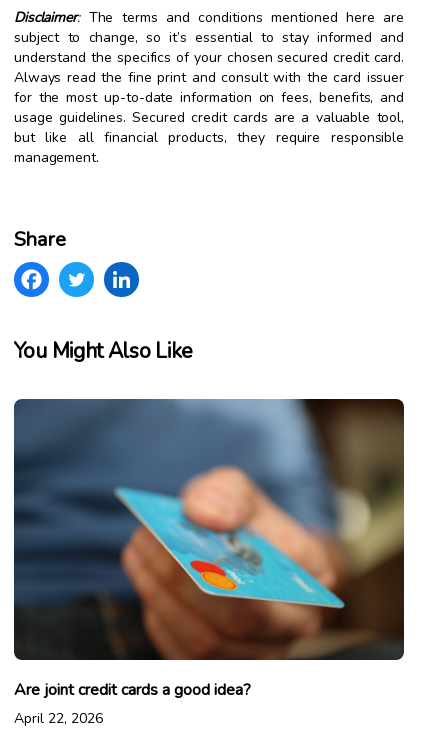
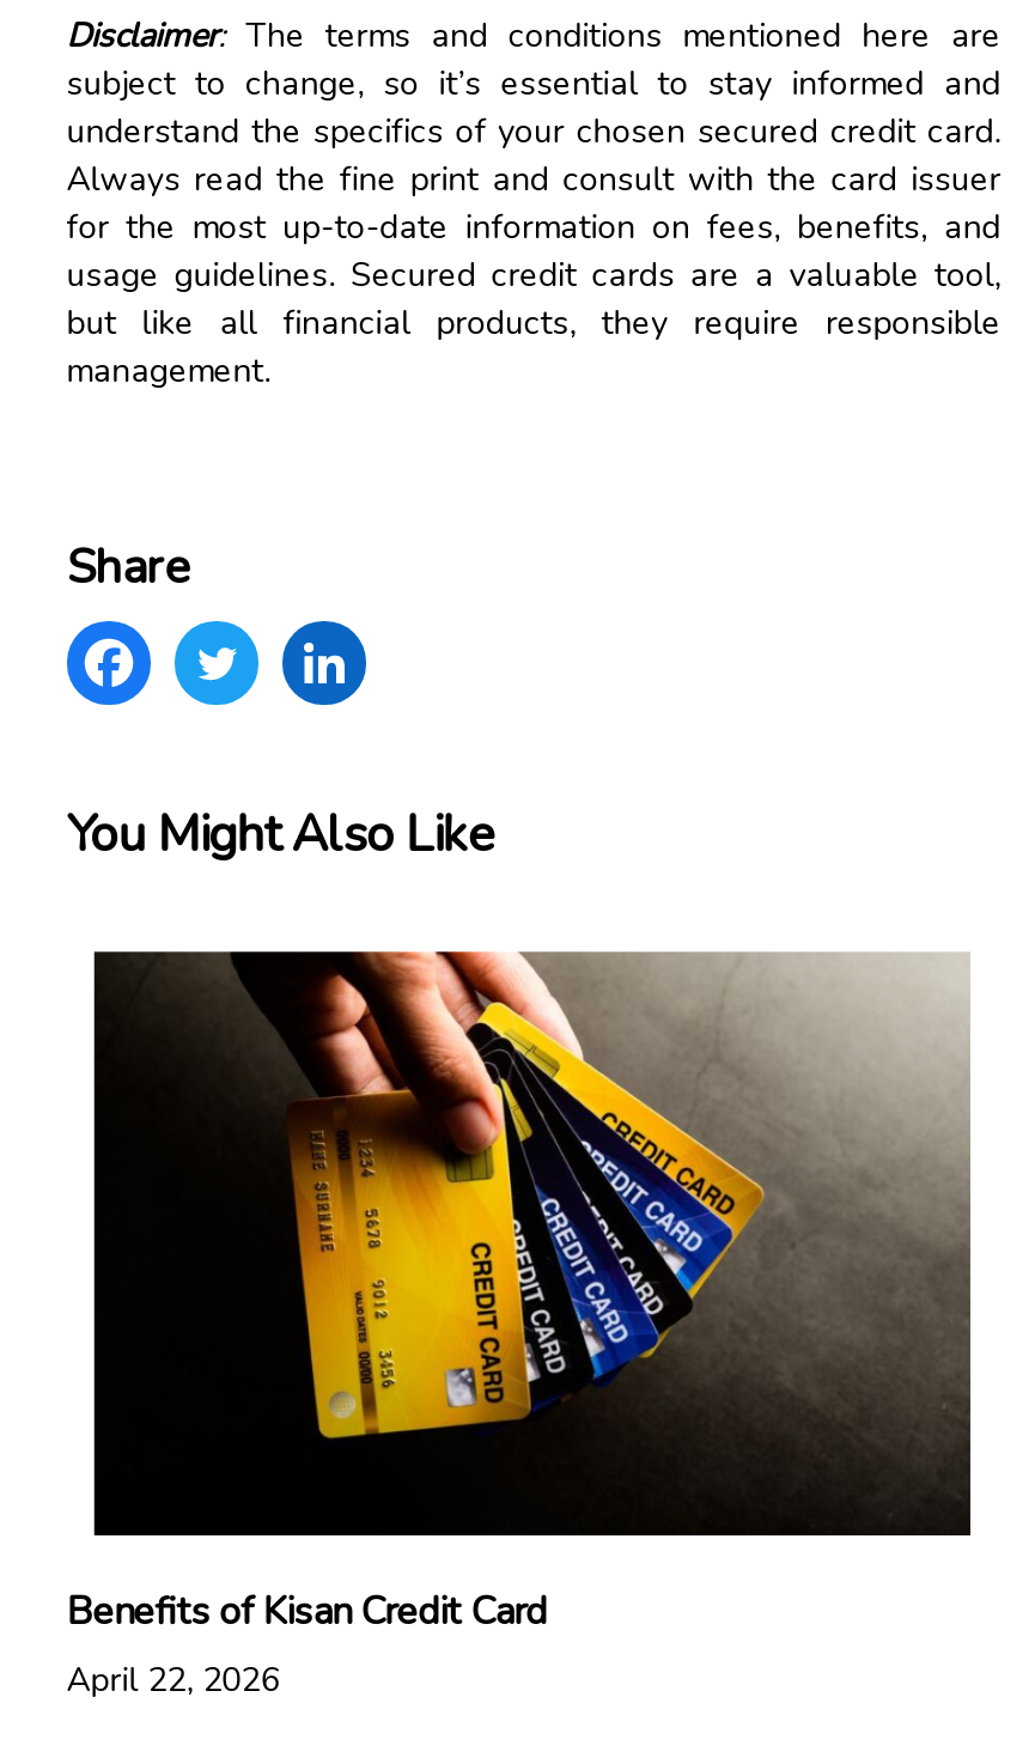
- [image]
- Are joint credit cards a good idea?
+ [image]
+ Benefits of Kisan Credit Card
